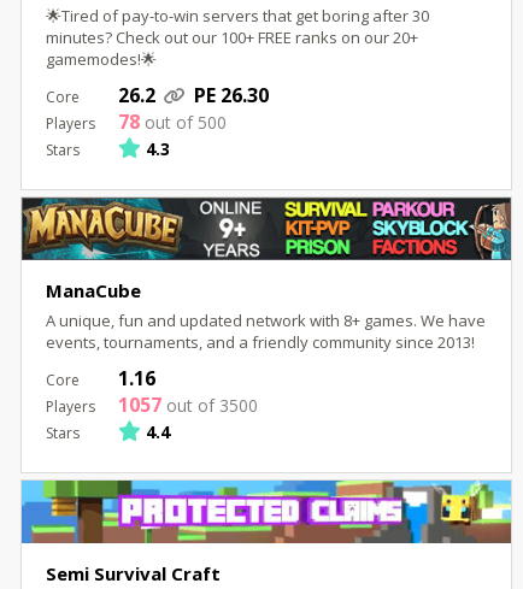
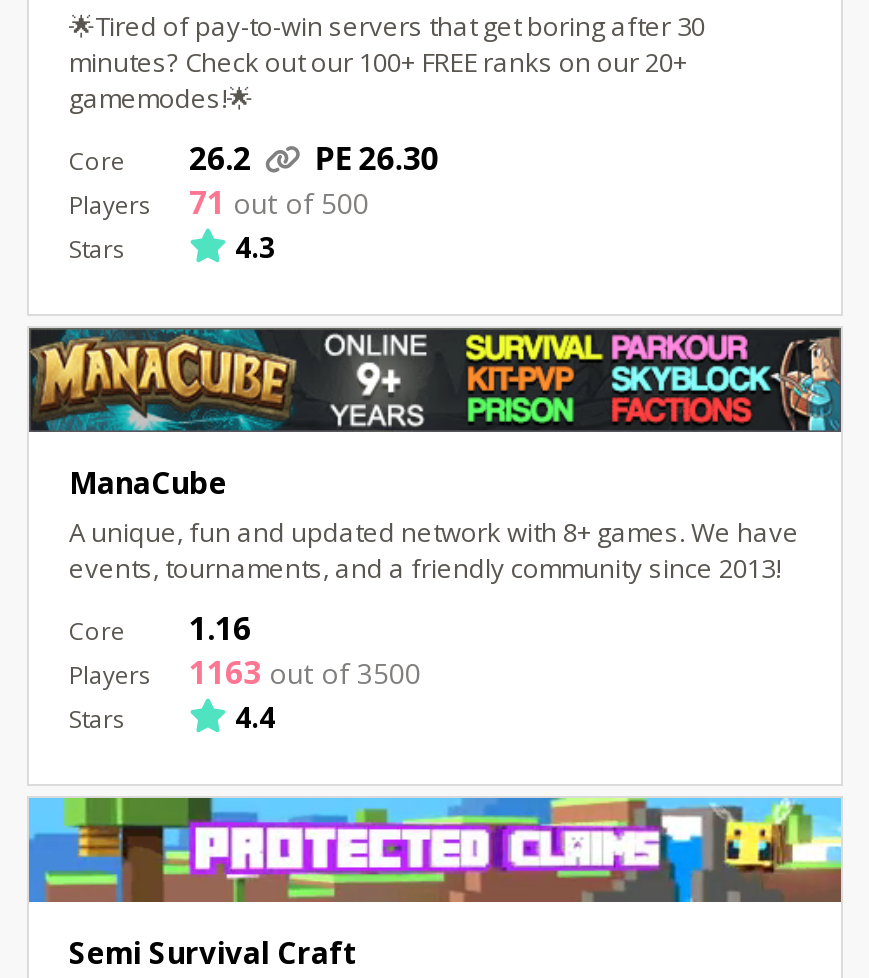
- 78 out of 500
+ 71 out of 500

- 1057 out of 3500
+ 1163 out of 3500
